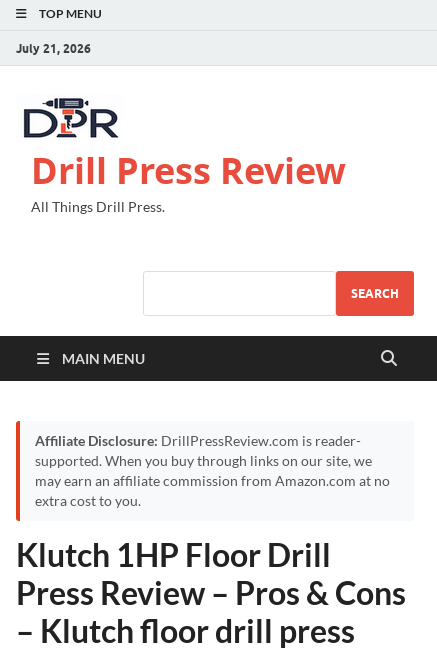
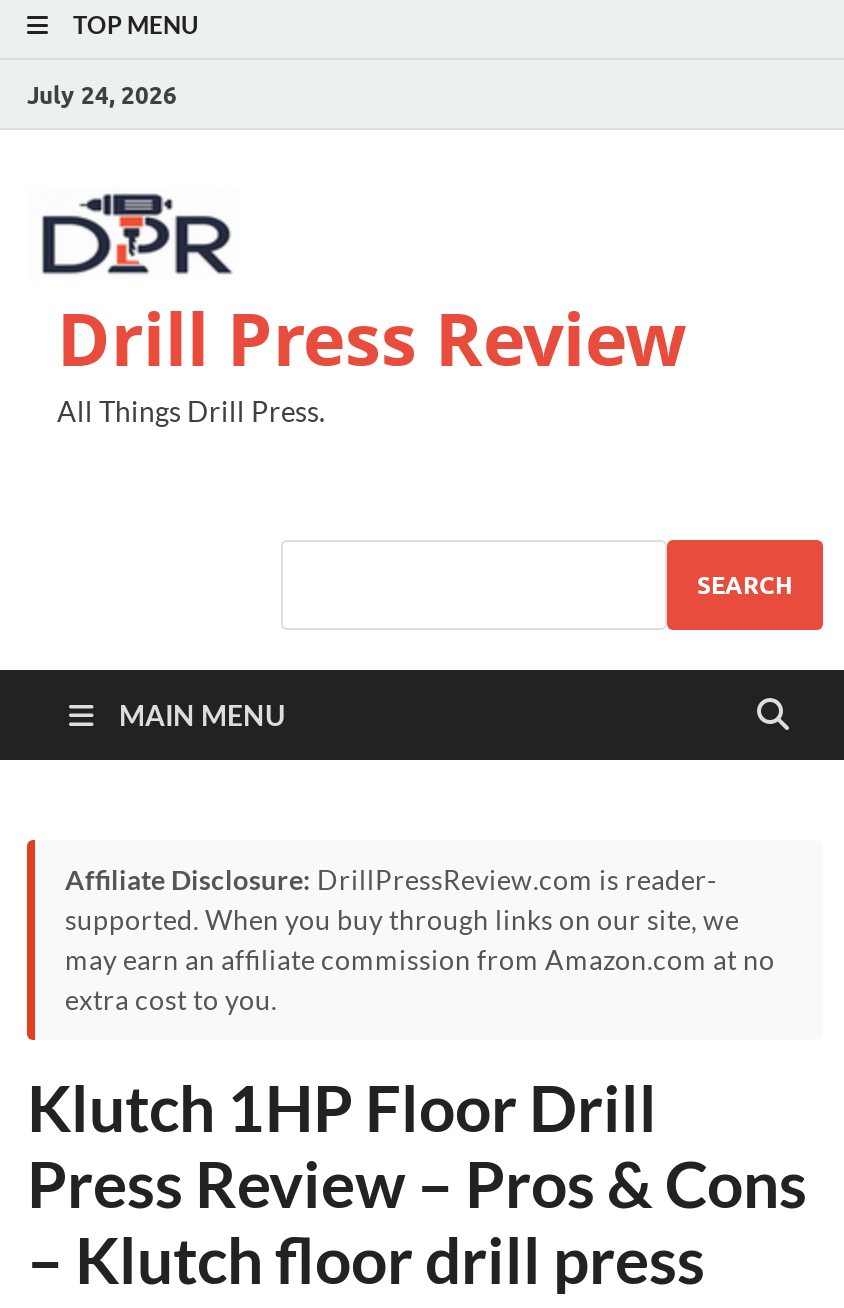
- July 21, 2026
+ July 24, 2026
